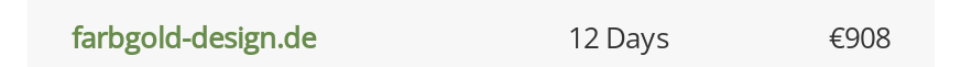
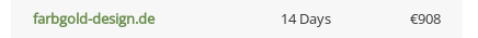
- 12 Days
+ 14 Days
